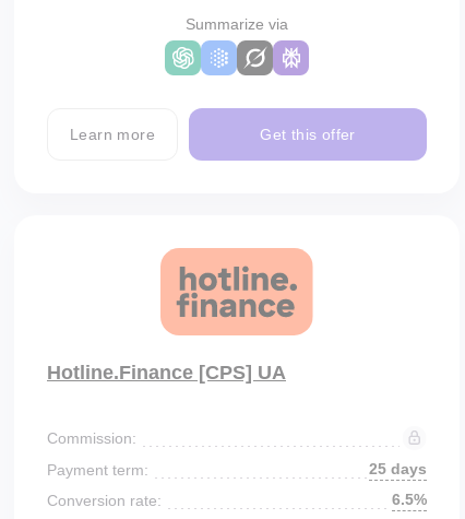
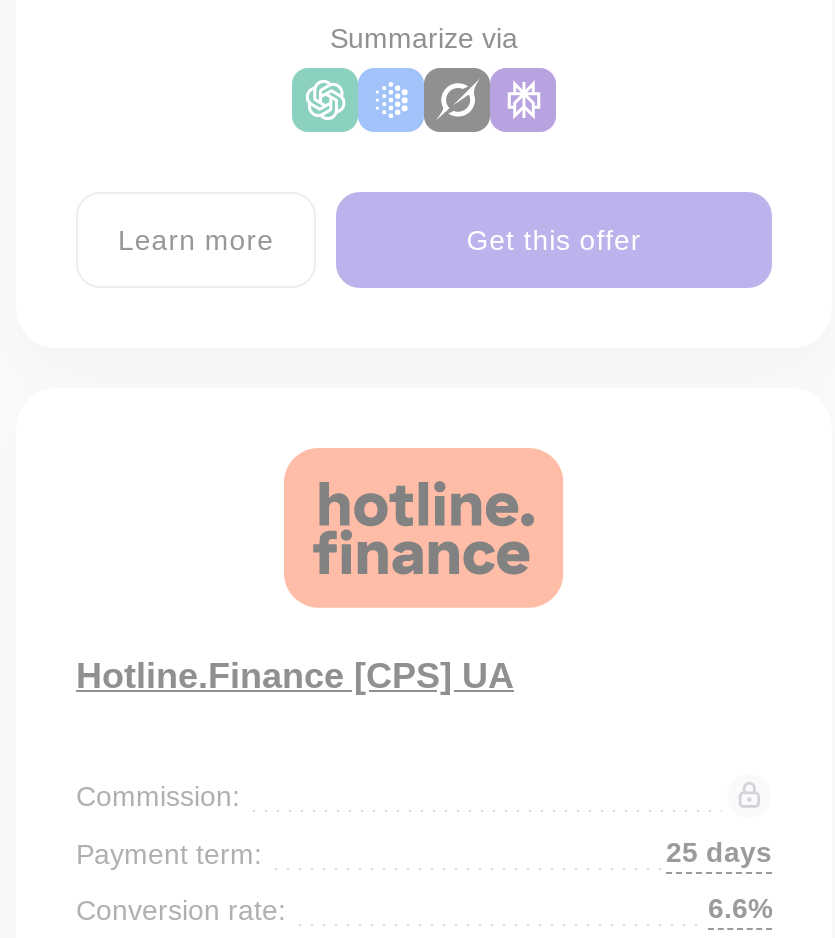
- 6.5%
+ 6.6%
